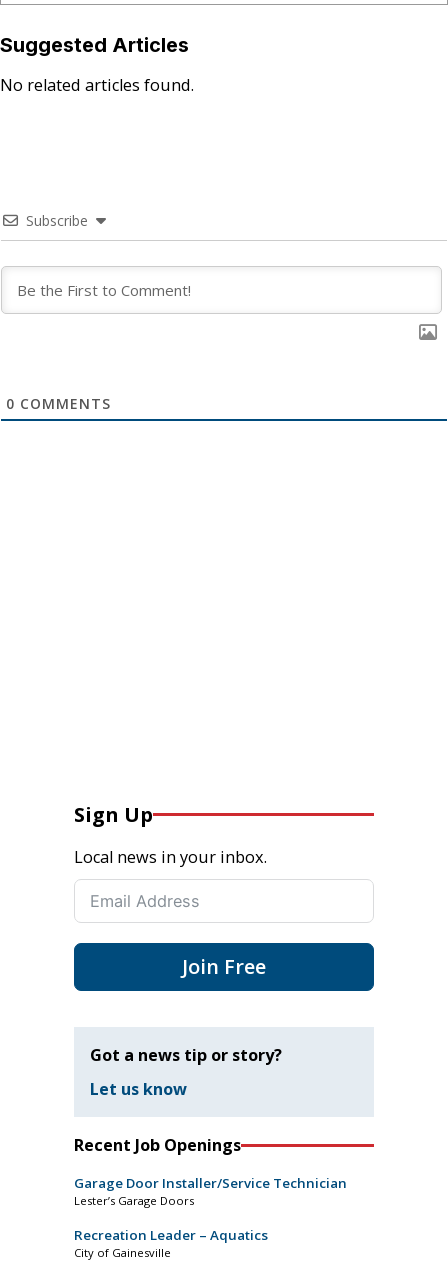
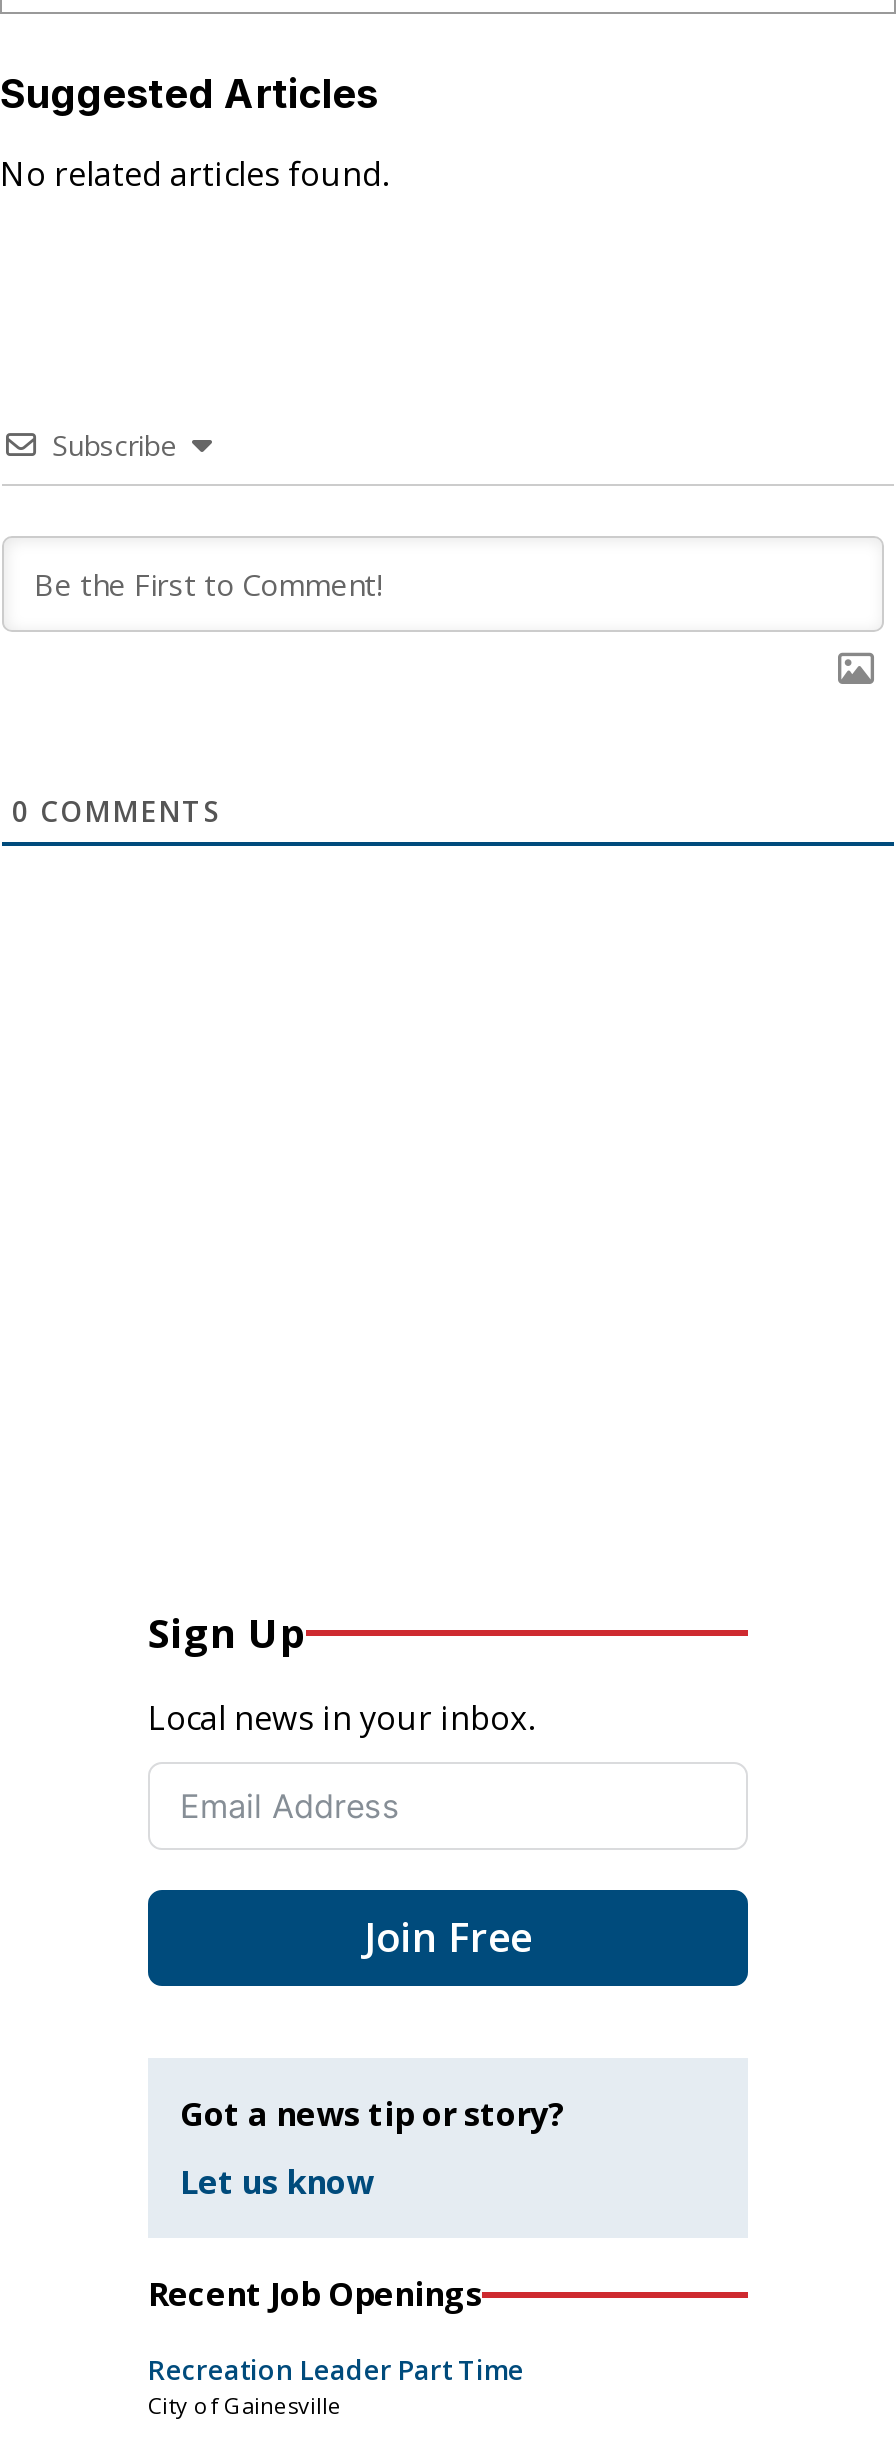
- Garage Door Installer/Service Technician
- Lester’s Garage Doors
- Recreation Leader – Aquatics
+ Recreation Leader Part Time
